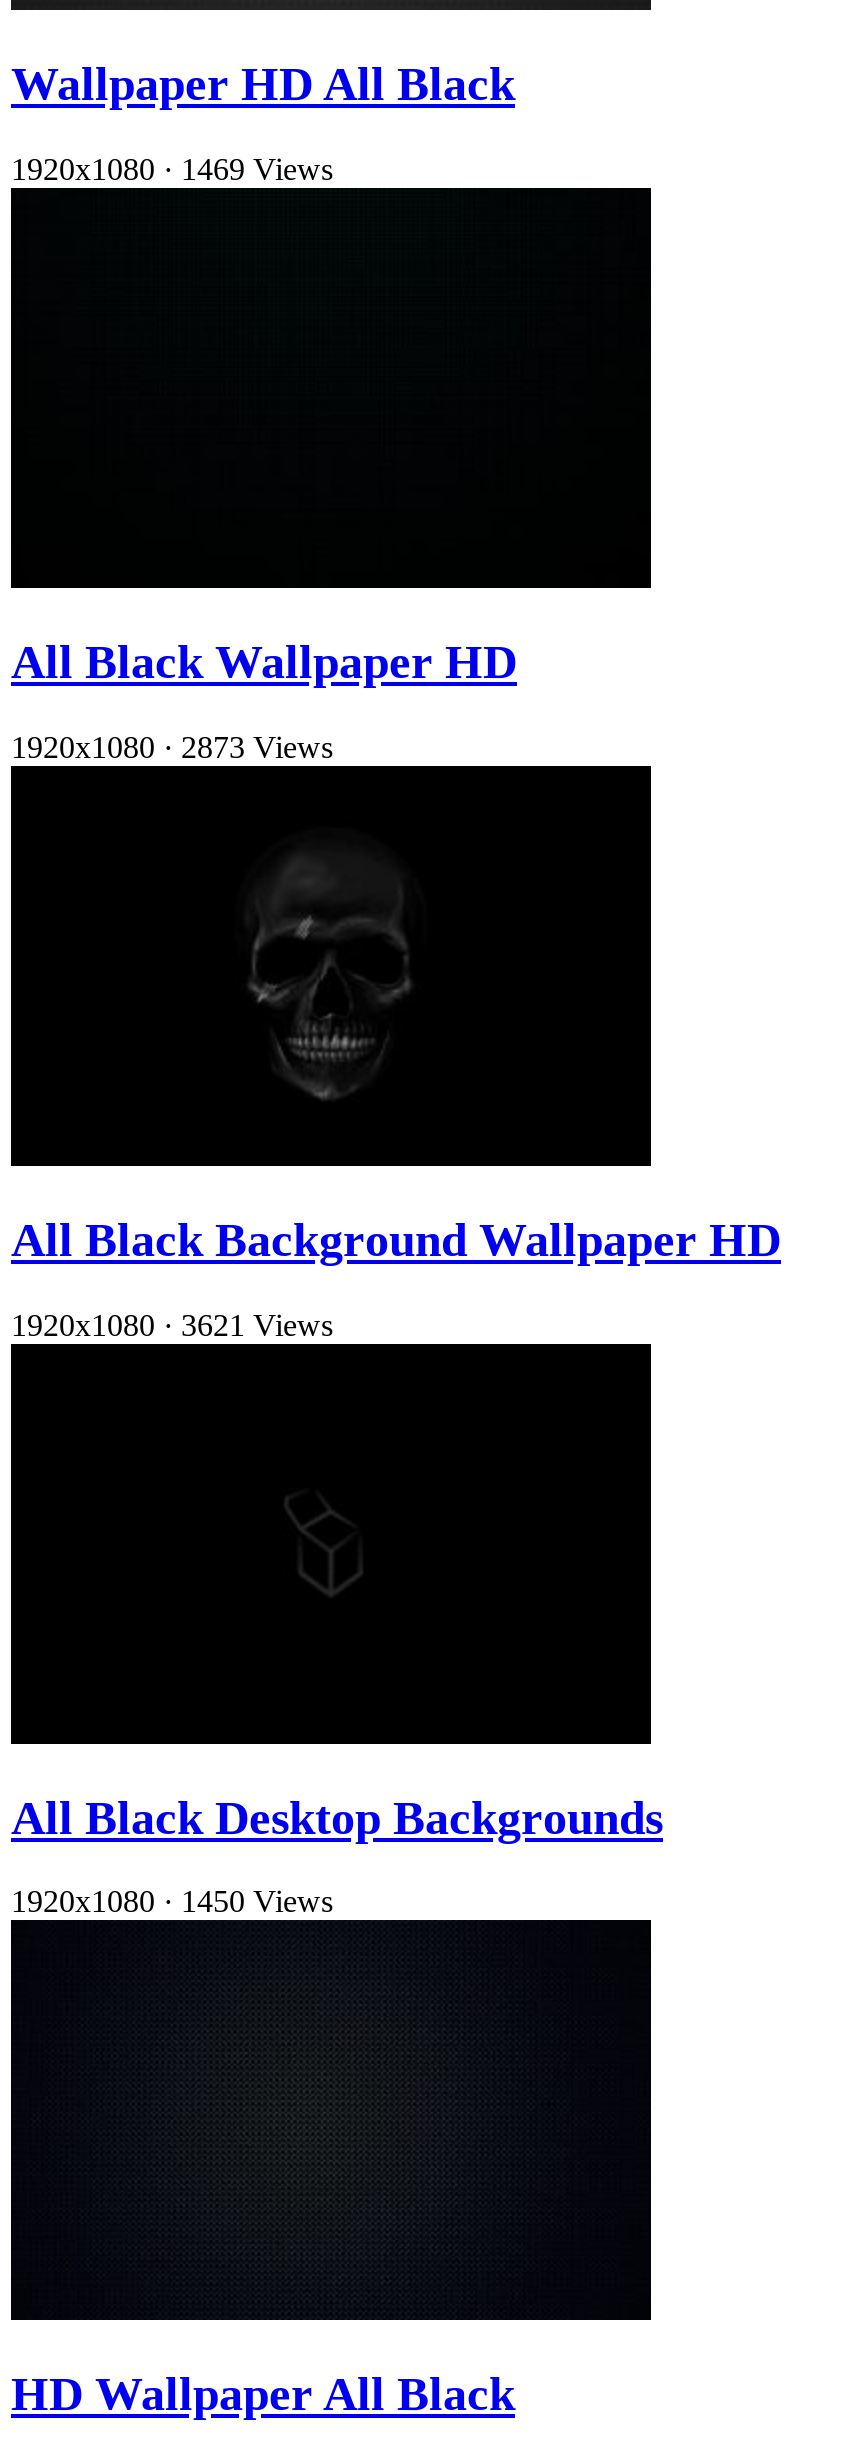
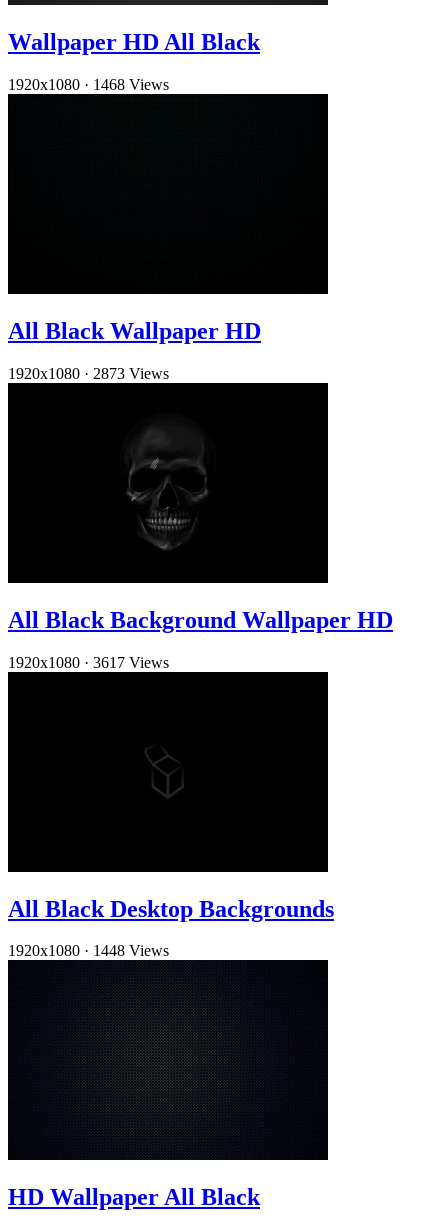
- 1920x1080 · 1469 Views
+ 1920x1080 · 1468 Views

- 1920x1080 · 3621 Views
+ 1920x1080 · 3617 Views

- 1920x1080 · 1450 Views
+ 1920x1080 · 1448 Views
